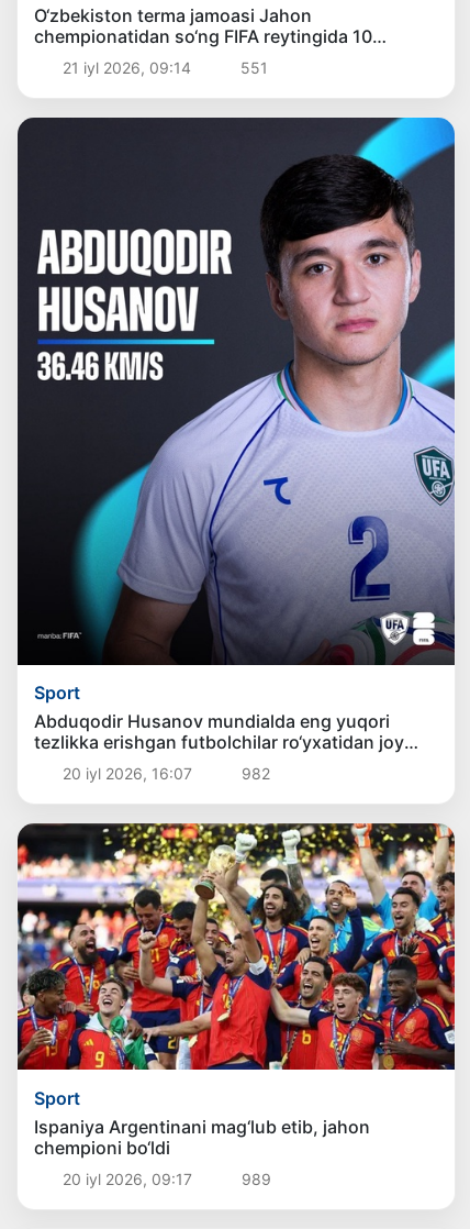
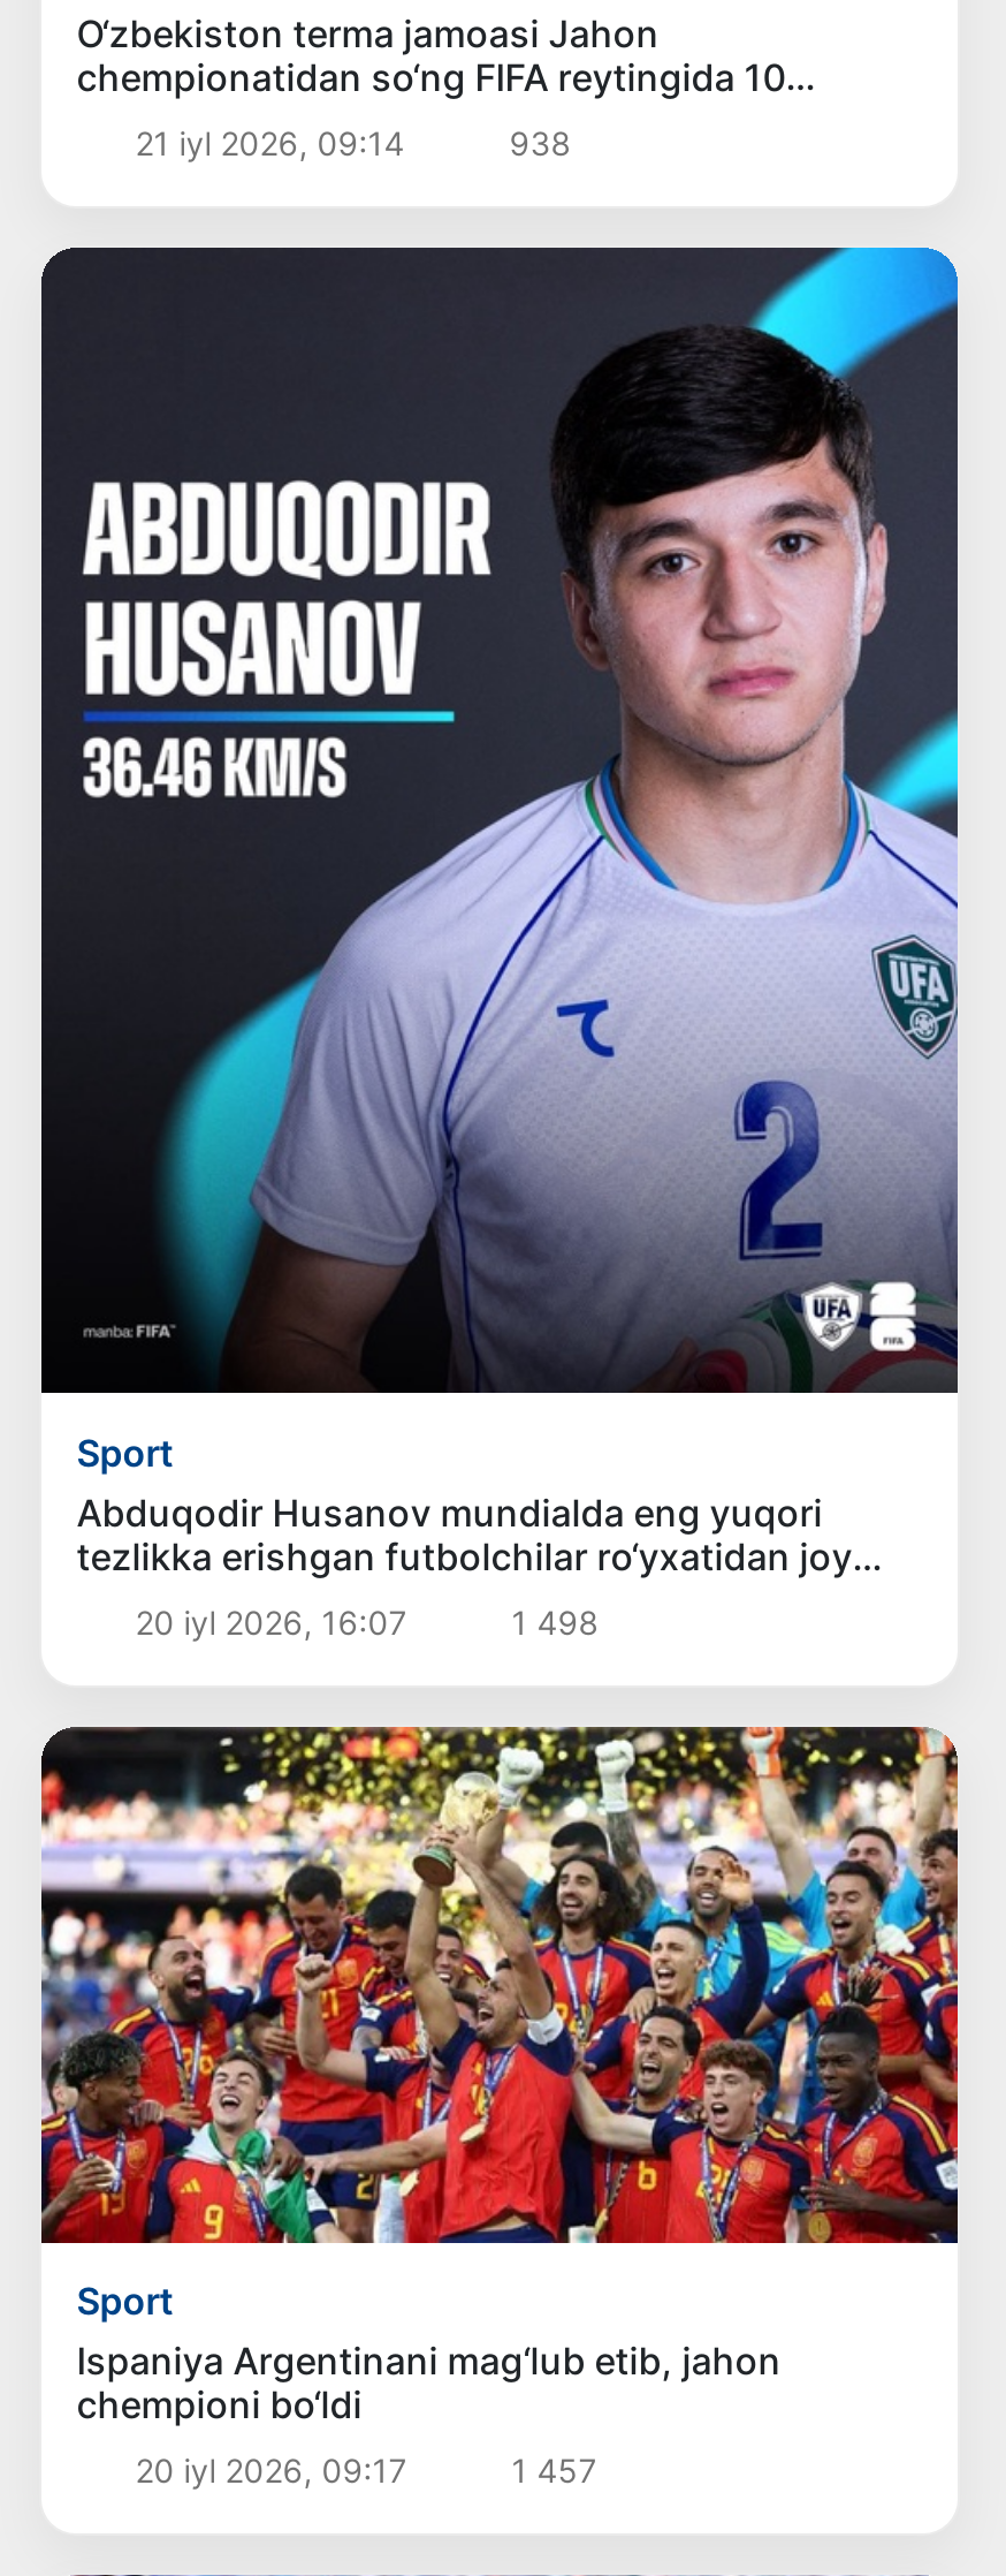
- 551
+ 938

- 982
+ 1 498

- 989
+ 1 457
